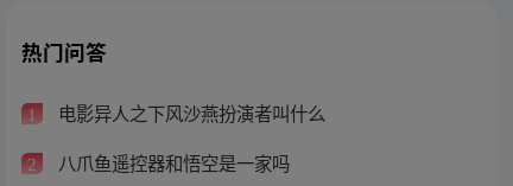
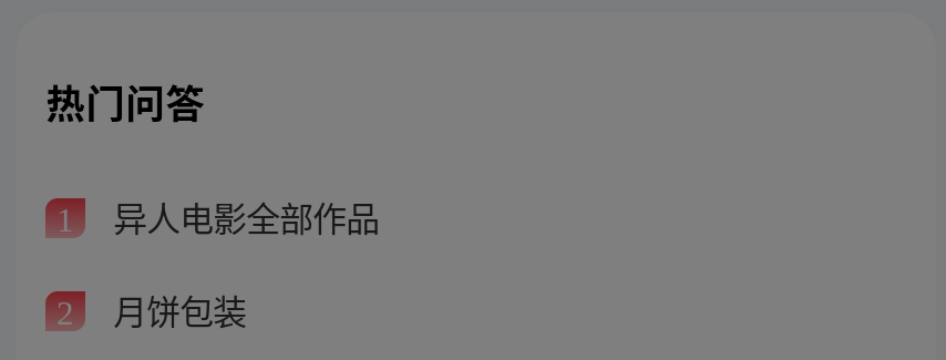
- 电影异人之下风沙燕扮演者叫什么
+ 异人电影全部作品

- 八爪鱼遥控器和悟空是一家吗
+ 月饼包装
